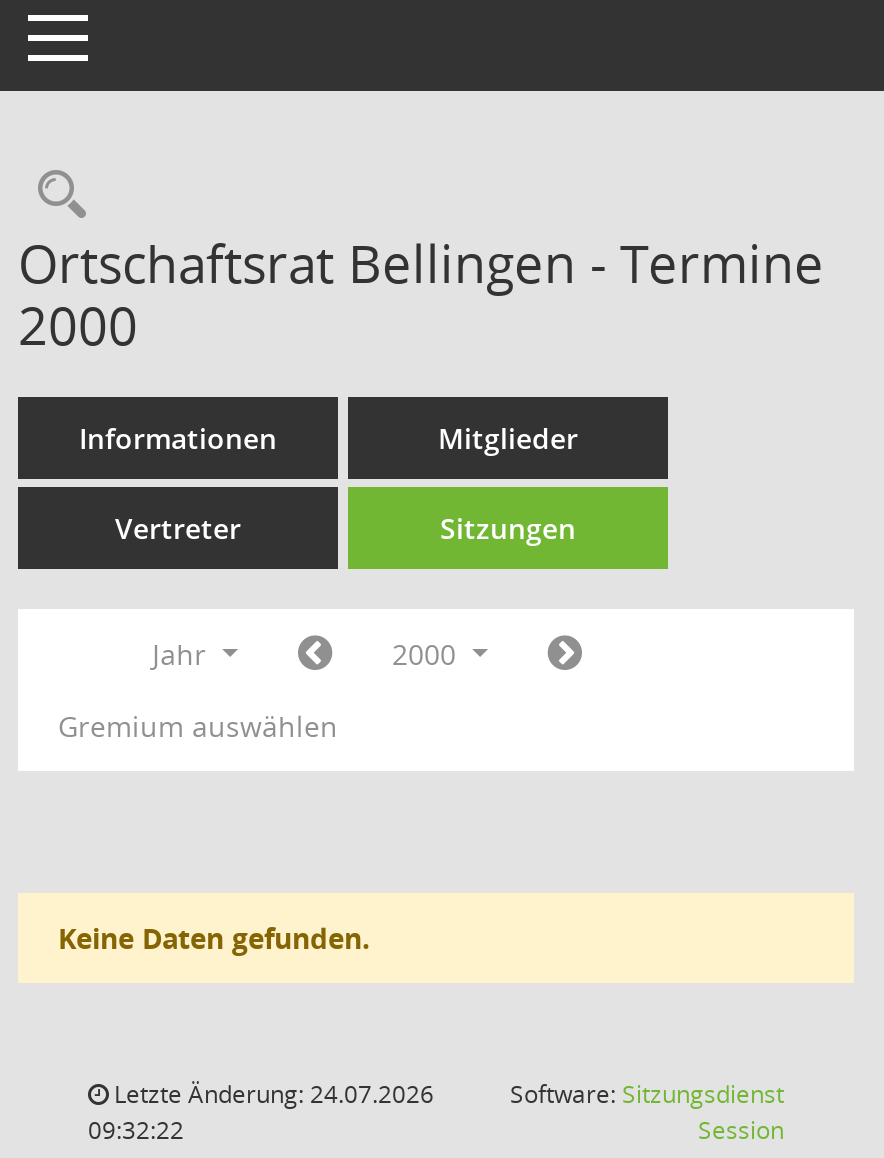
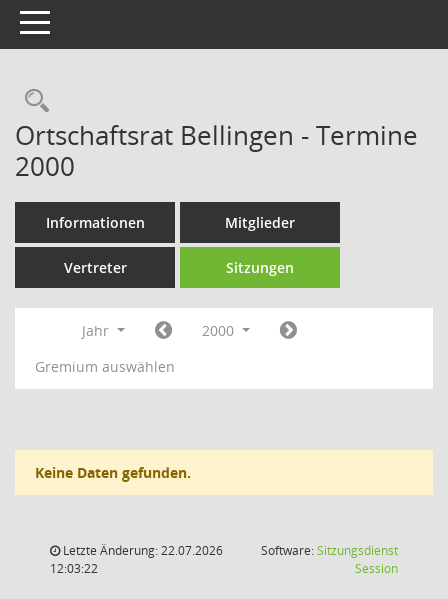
- Letzte Änderung: 24.07.2026
+ Letzte Änderung: 22.07.2026

- 09:32:22
+ 12:03:22
